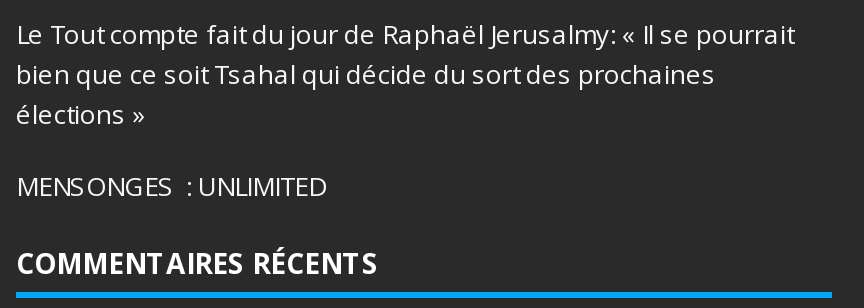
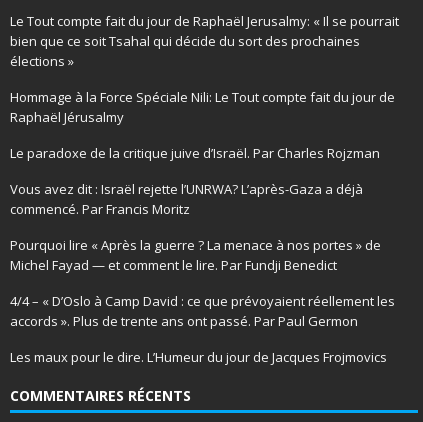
- MENSONGES : UNLIMITED
+ Hommage à la Force Spéciale Nili: Le Tout compte fait du jour de
+ Raphaël Jérusalmy
+ Le paradoxe de la critique juive d’Israël. Par Charles Rojzman
+ Vous avez dit : Israël rejette l’UNRWA? L’après-Gaza a déjà
+ commencé. Par Francis Moritz
+ Pourquoi lire « Après la guerre ? La menace à nos portes » de
+ Michel Fayad — et comment le lire. Par Fundji Benedict
+ 4/4 – « D’Oslo à Camp David : ce que prévoyaient réellement les
+ accords ». Plus de trente ans ont passé. Par Paul Germon
+ Les maux pour le dire. L’Humeur du jour de Jacques Frojmovics
